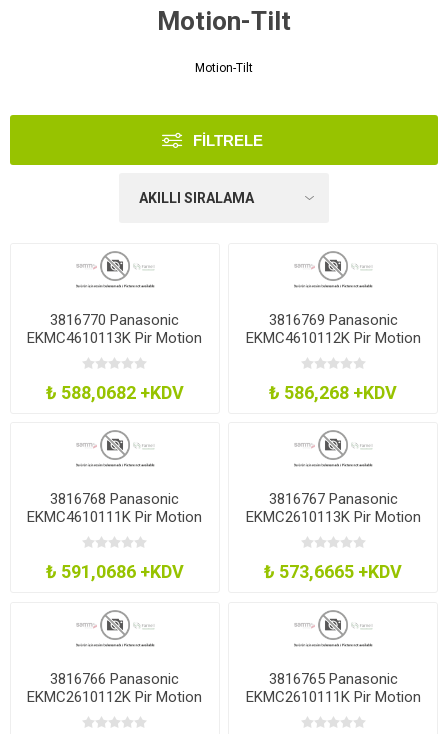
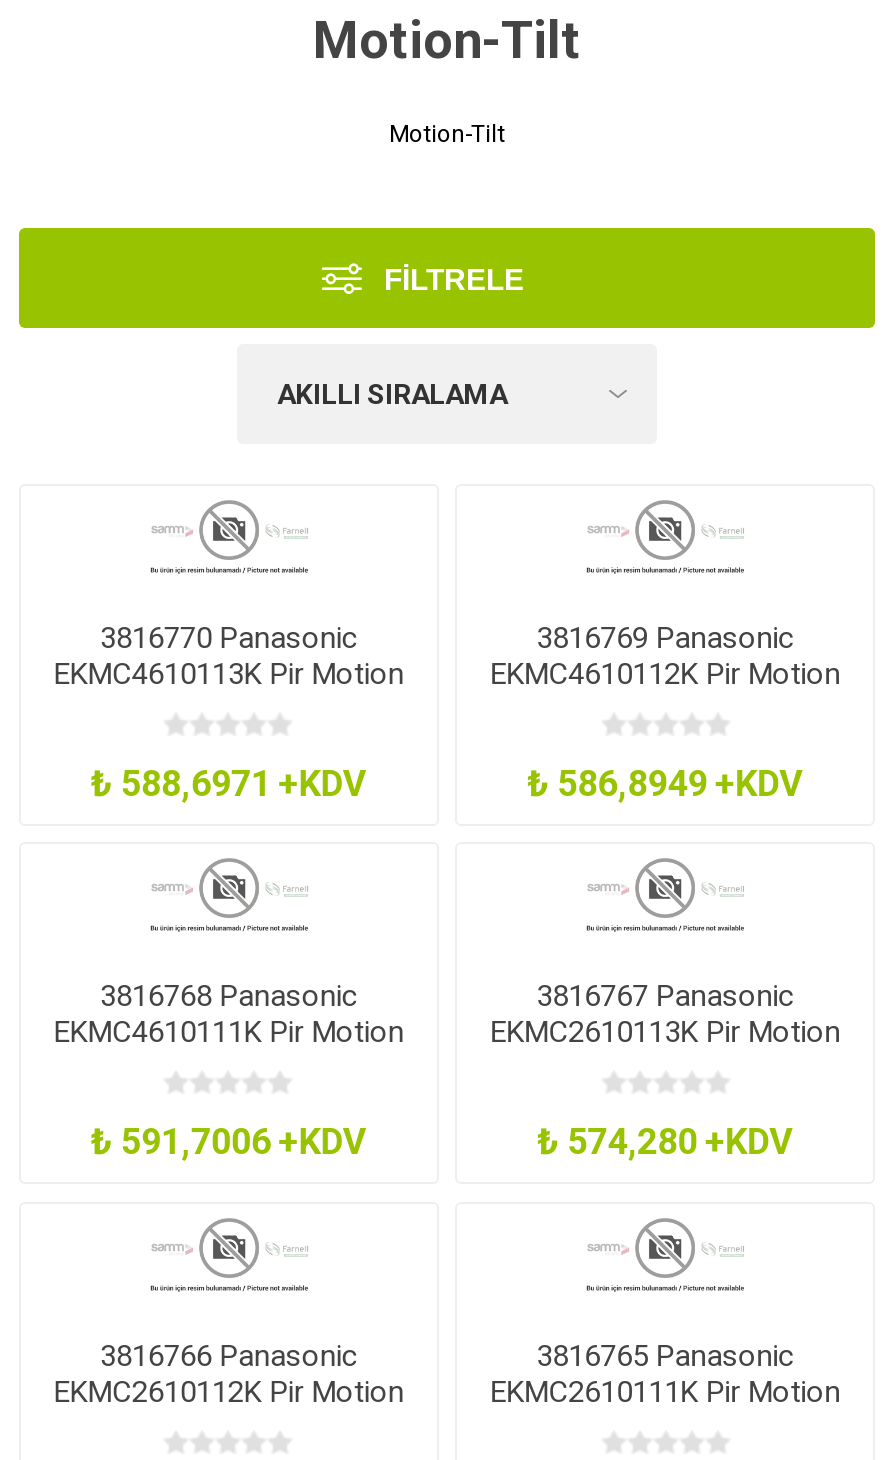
- ₺ 588,0682 +KDV
+ ₺ 588,6971 +KDV

- ₺ 586,268 +KDV
+ ₺ 586,8949 +KDV

- ₺ 591,0686 +KDV
+ ₺ 591,7006 +KDV

- ₺ 573,6665 +KDV
+ ₺ 574,280 +KDV
